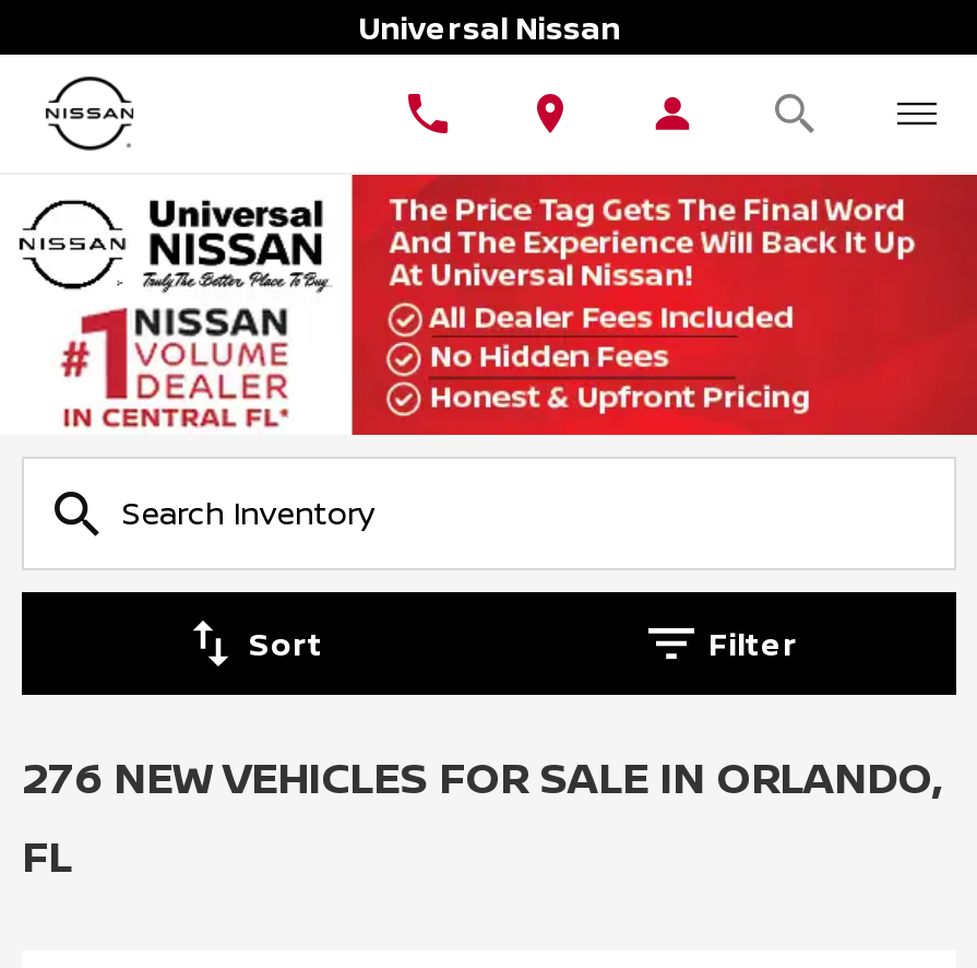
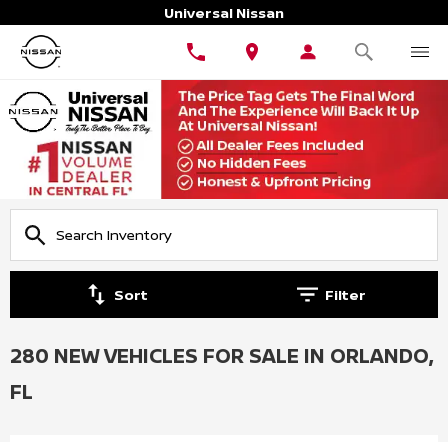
- 276 NEW VEHICLES FOR SALE IN ORLANDO,
+ 280 NEW VEHICLES FOR SALE IN ORLANDO,
